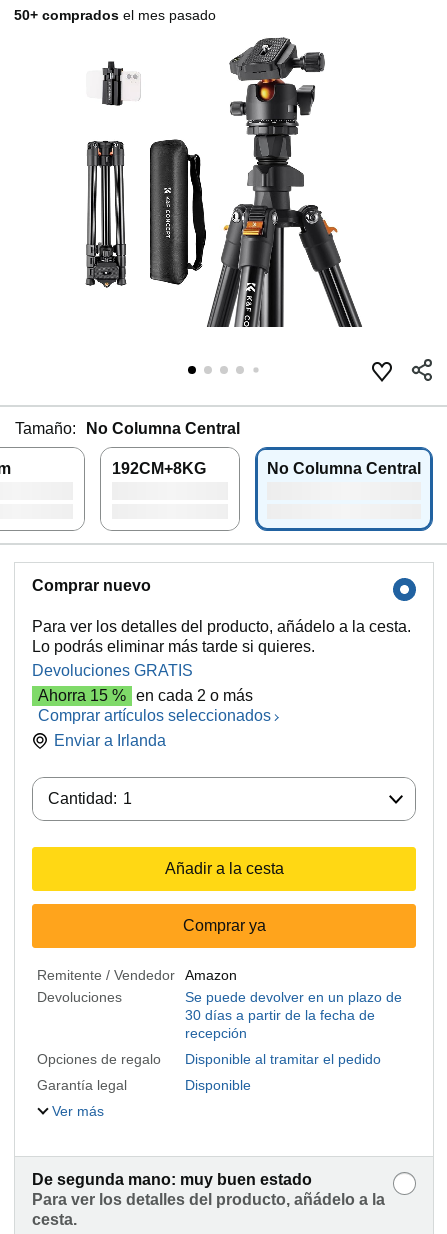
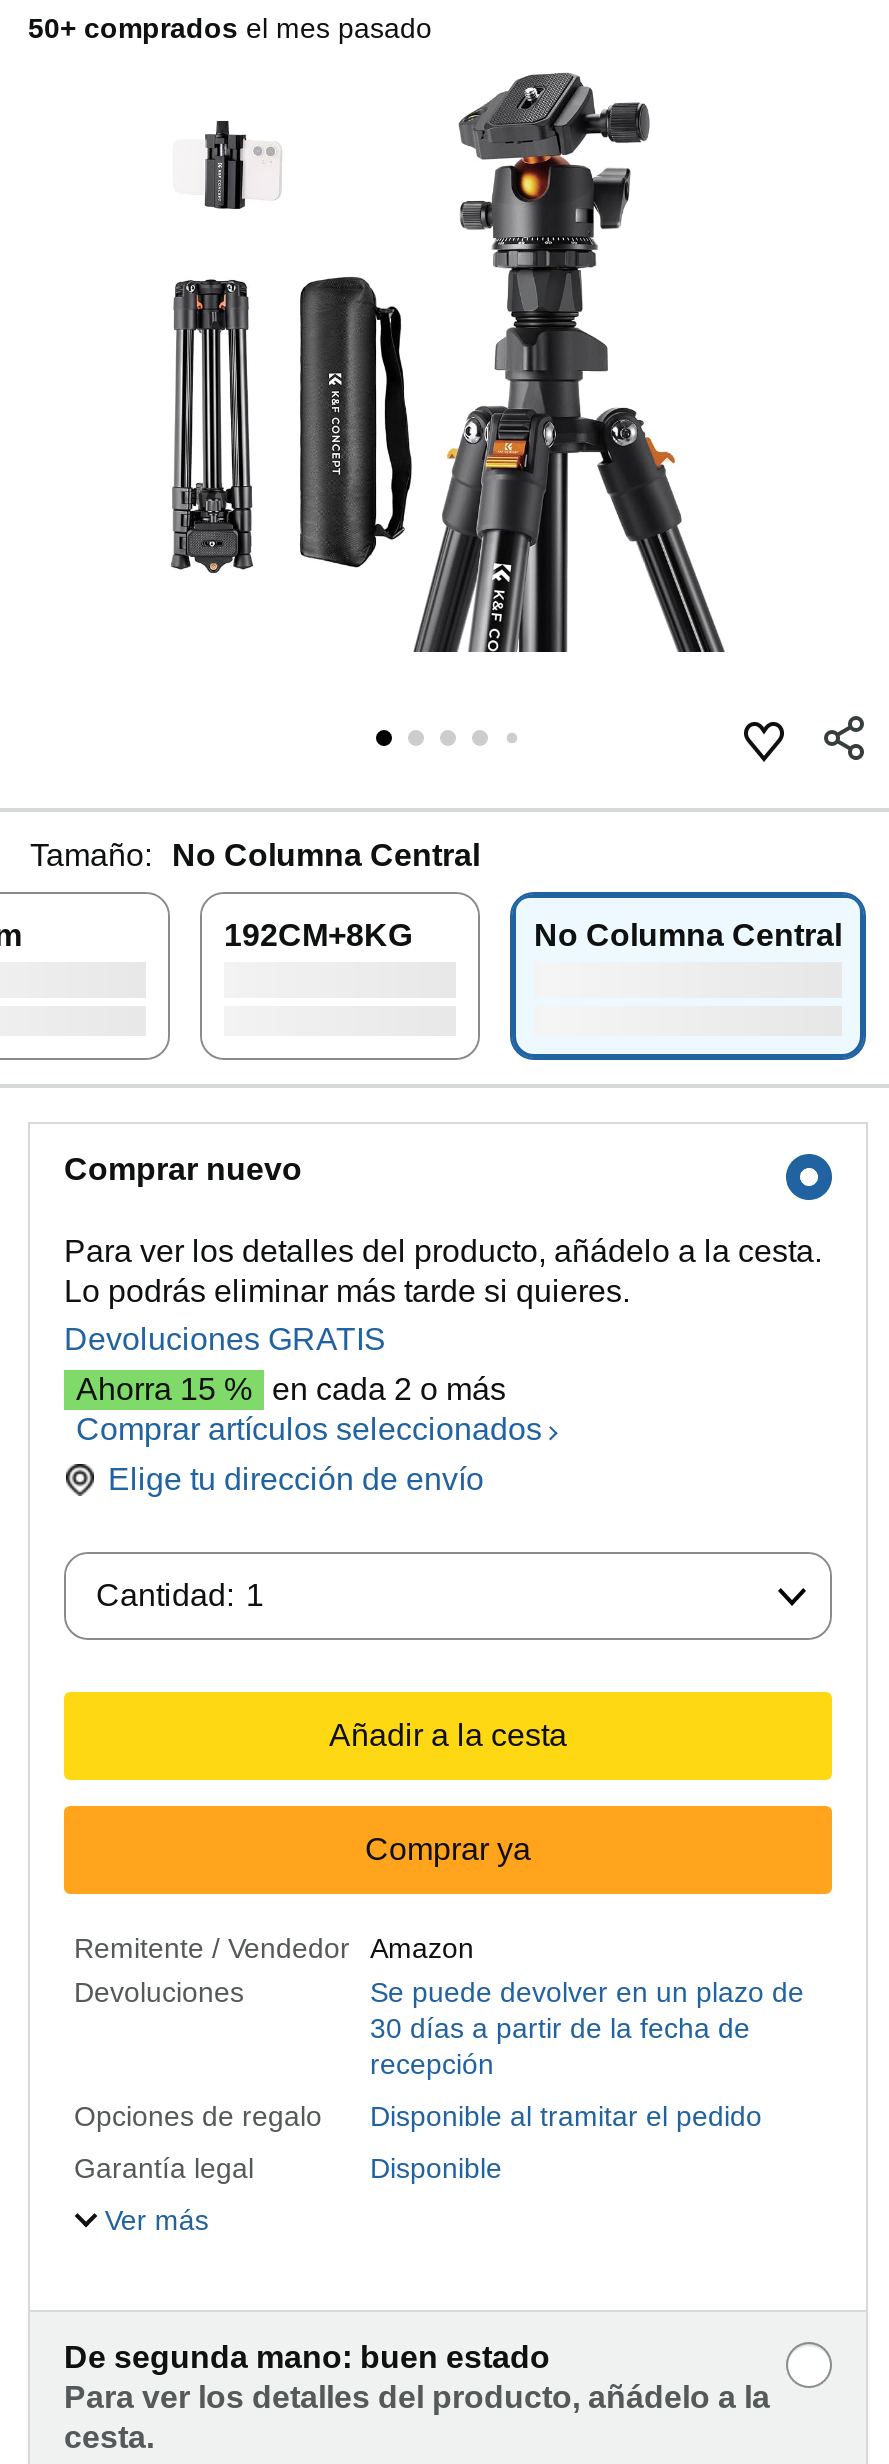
- Enviar a Irlanda
+ Elige tu dirección de envío

- De segunda mano: muy buen estado
+ De segunda mano: buen estado
